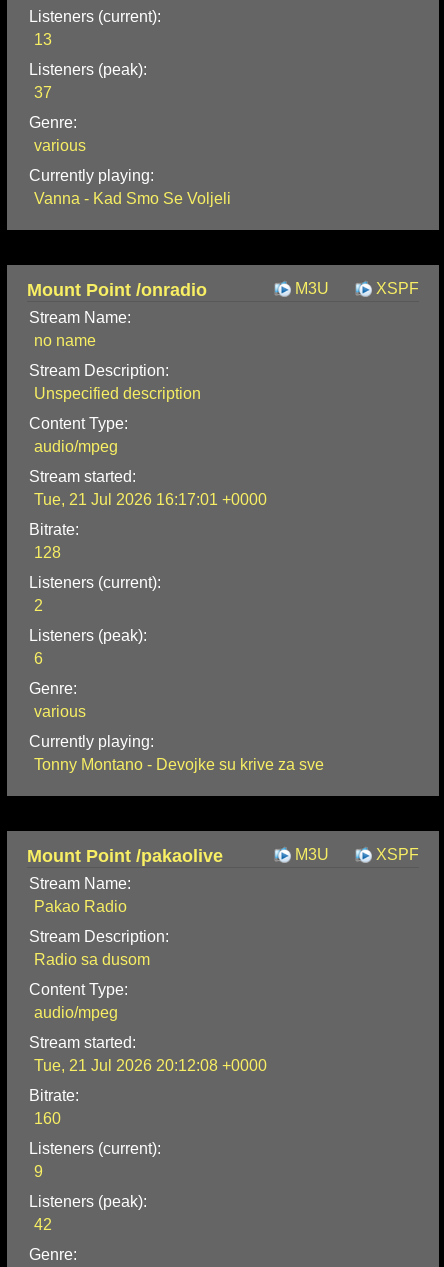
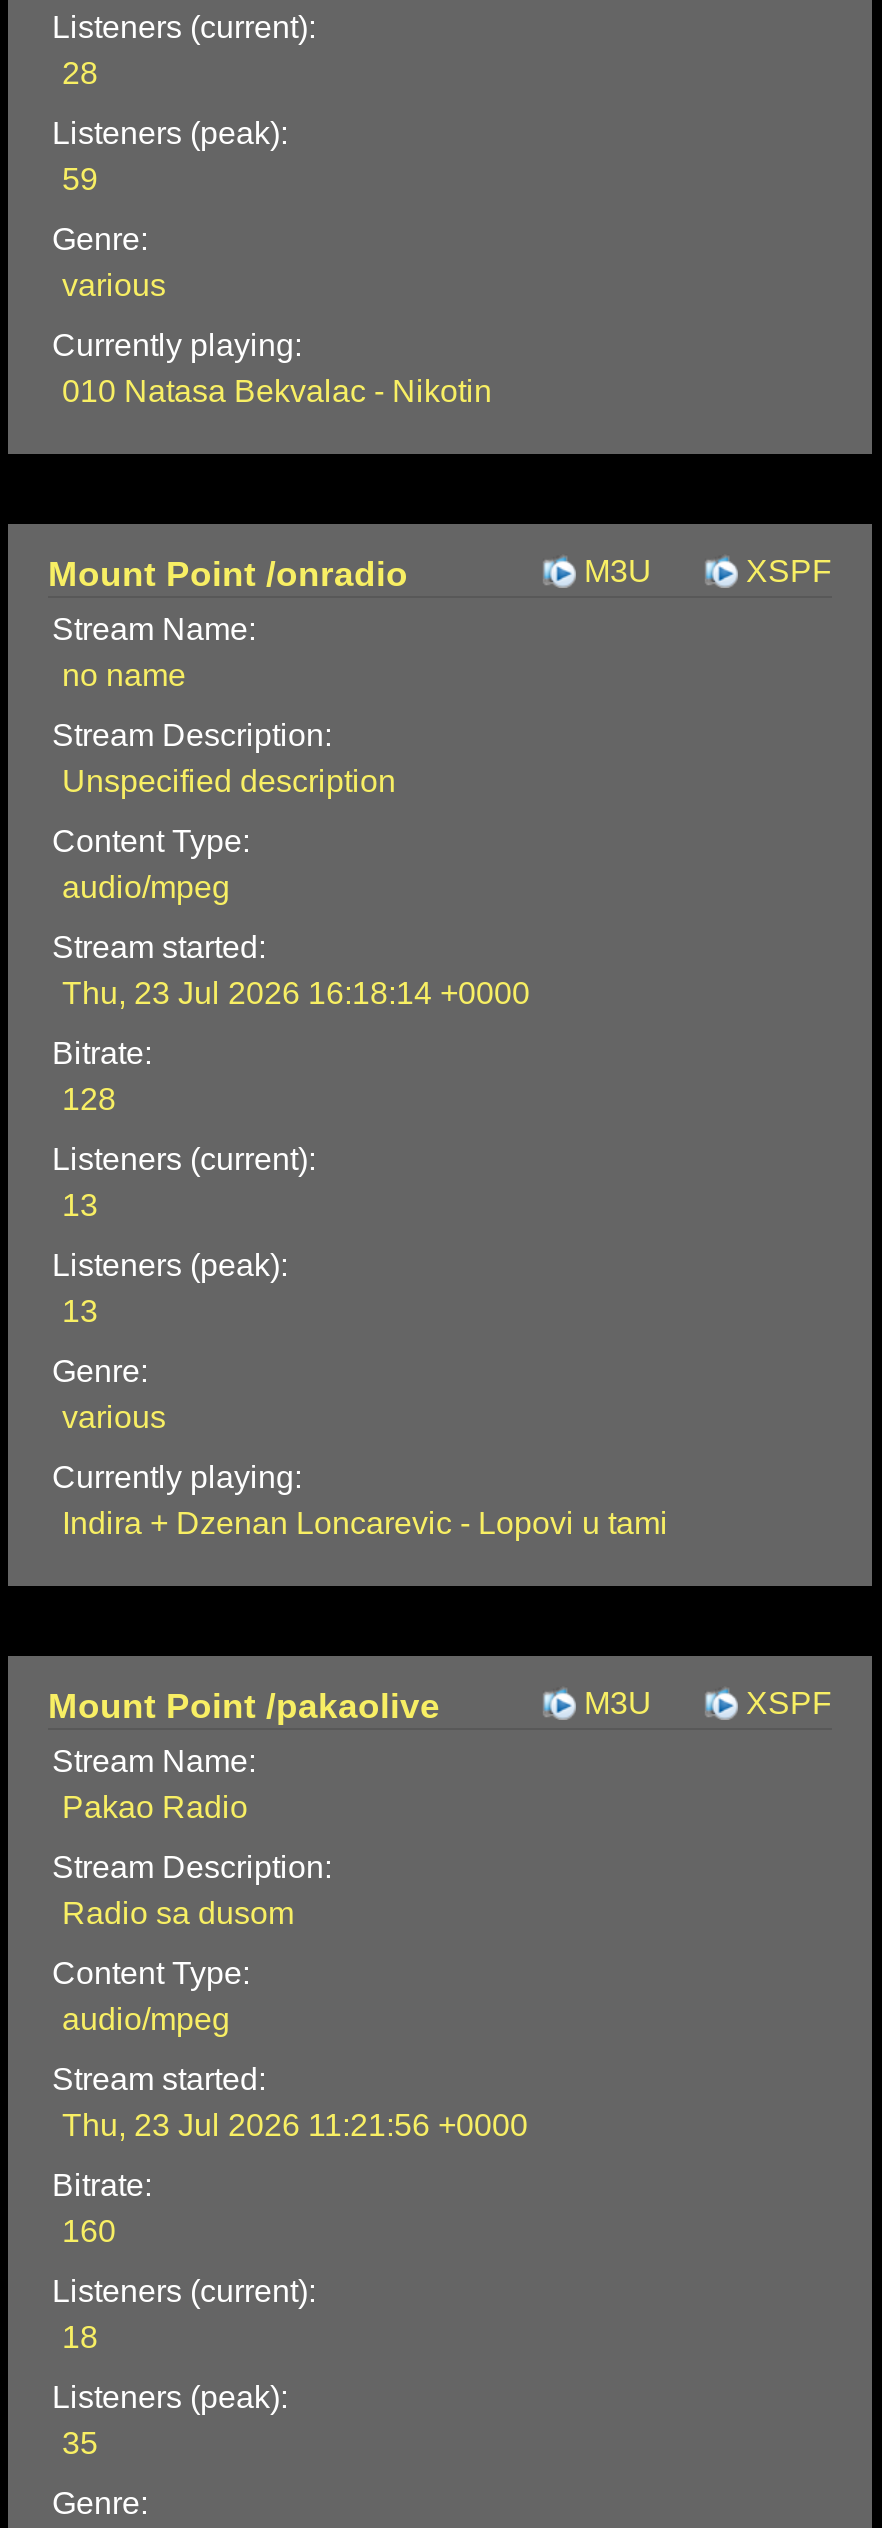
- 13
+ 28

- 37
+ 59

- Vanna - Kad Smo Se Voljeli
+ 010 Natasa Bekvalac - Nikotin

- Tue, 21 Jul 2026 16:17:01 +0000
+ Thu, 23 Jul 2026 16:18:14 +0000

- 2
+ 13

- 6
+ 13

- Tonny Montano - Devojke su krive za sve
+ Indira + Dzenan Loncarevic - Lopovi u tami

- Tue, 21 Jul 2026 20:12:08 +0000
+ Thu, 23 Jul 2026 11:21:56 +0000

- 9
+ 18

- 42
+ 35
